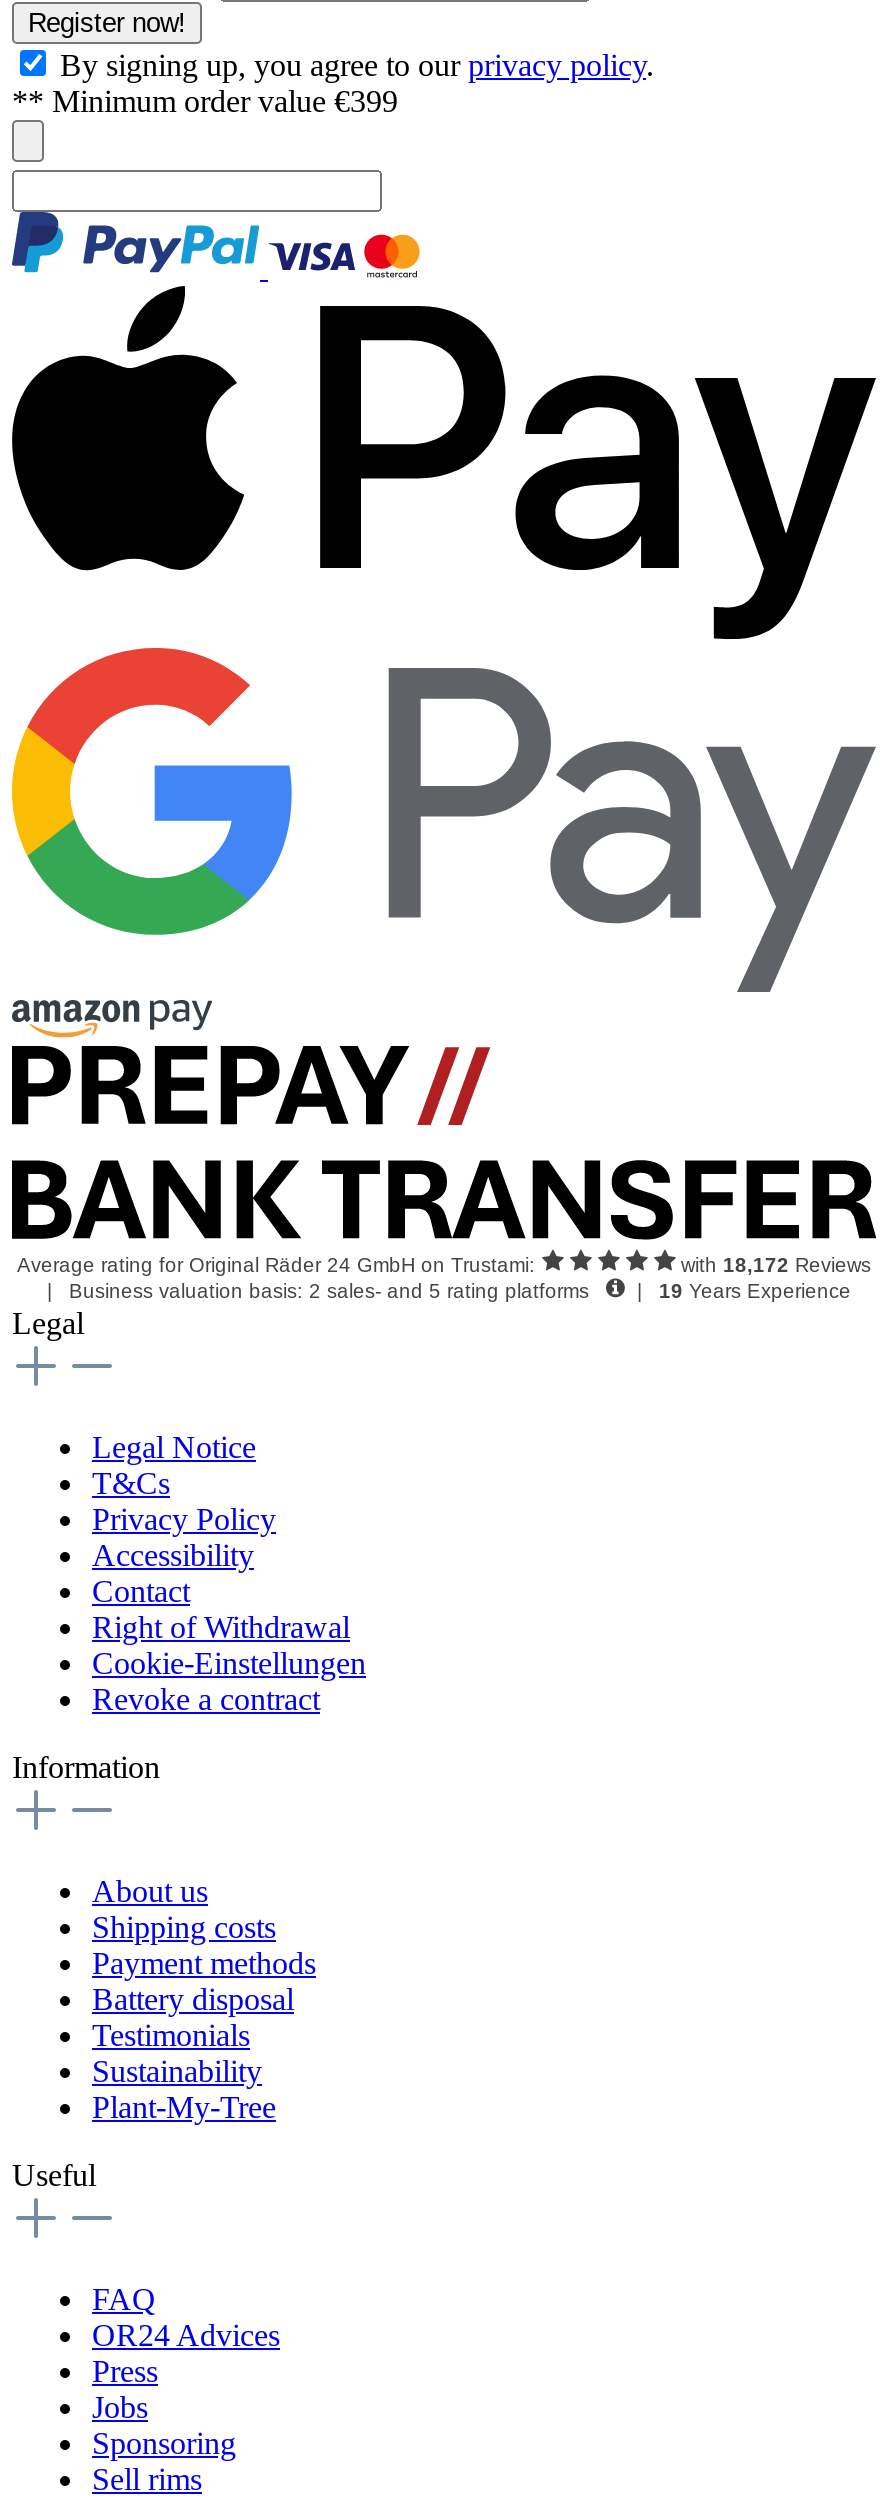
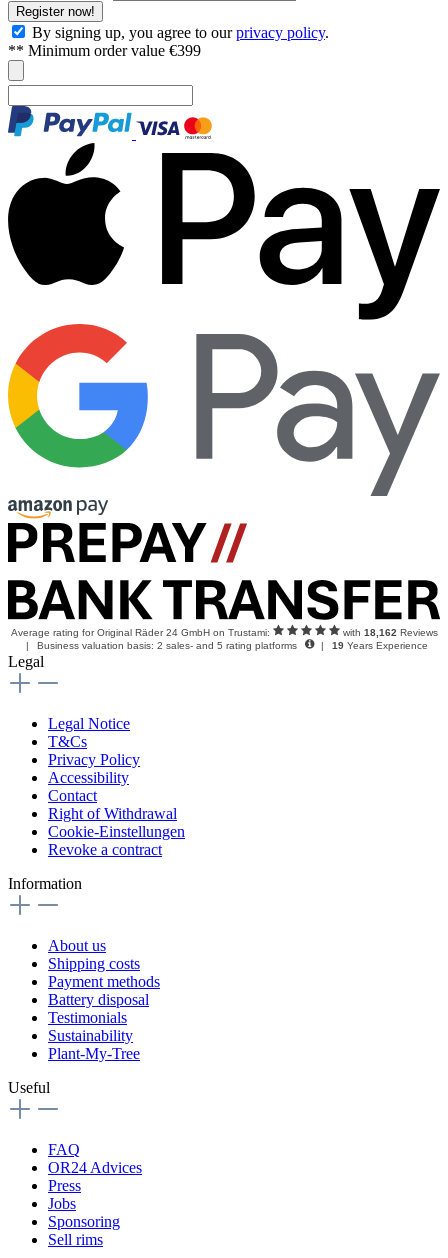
- with 18,172 Reviews
+ with 18,162 Reviews
